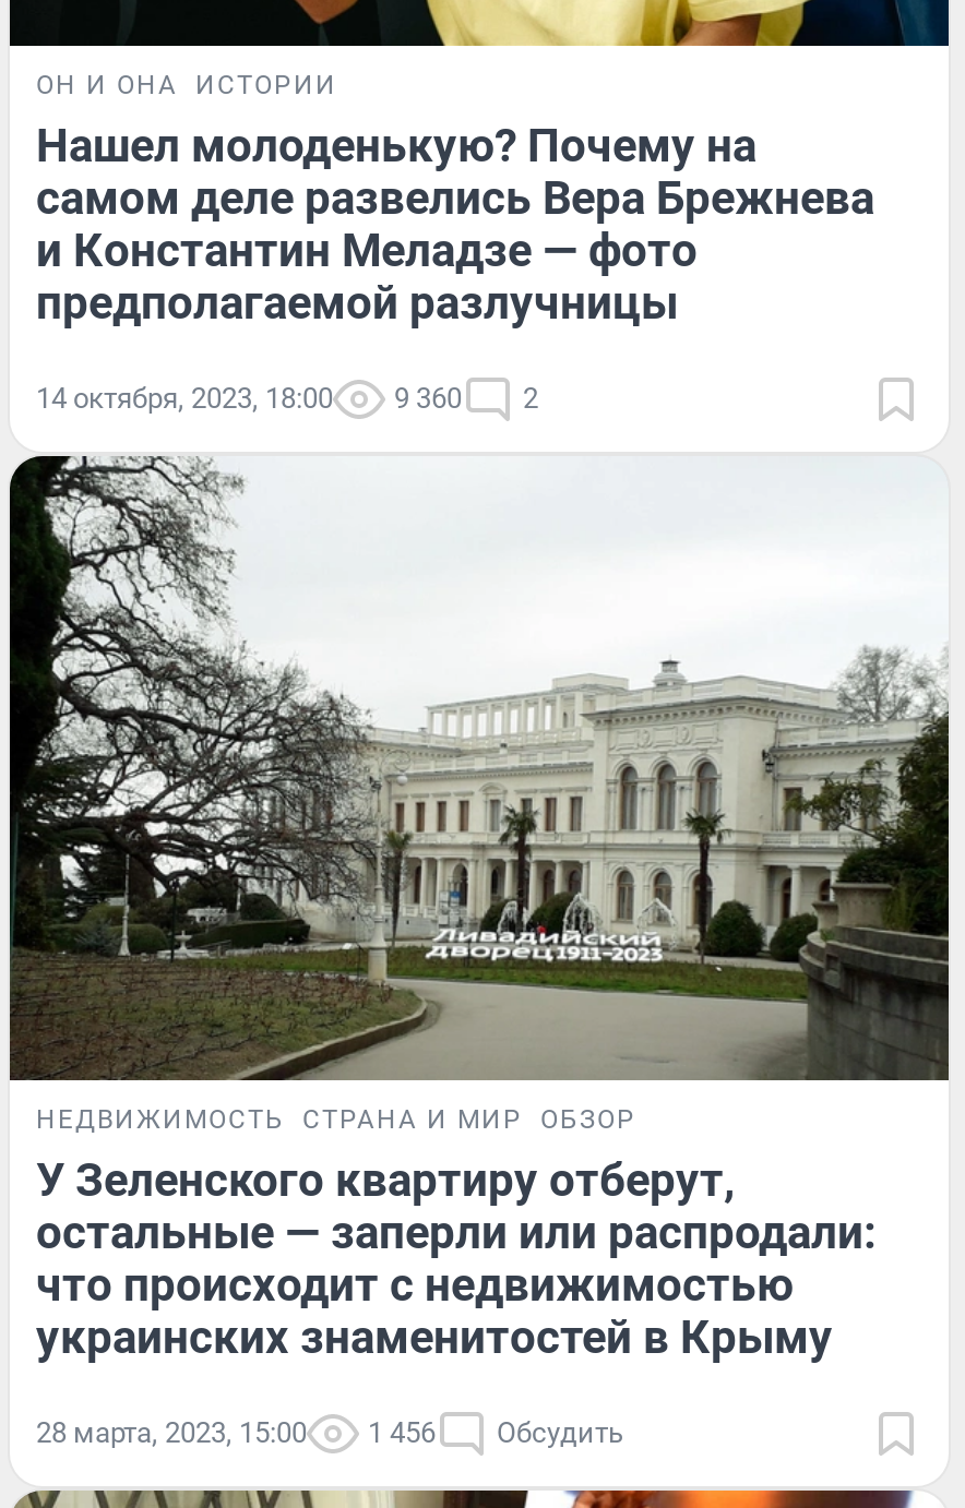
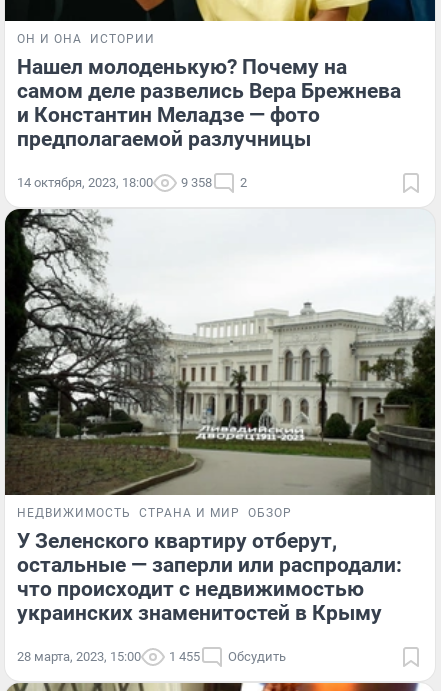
- 14 октября, 2023, 18:00 9 360 2
+ 14 октября, 2023, 18:00 9 358 2

- 28 марта, 2023, 15:00 1 456 Обсудить
+ 28 марта, 2023, 15:00 1 455 Обсудить
